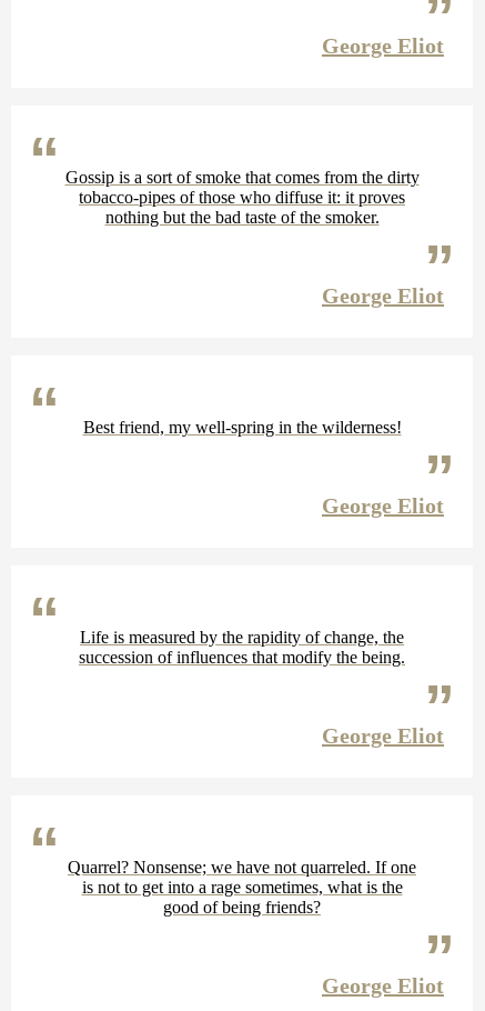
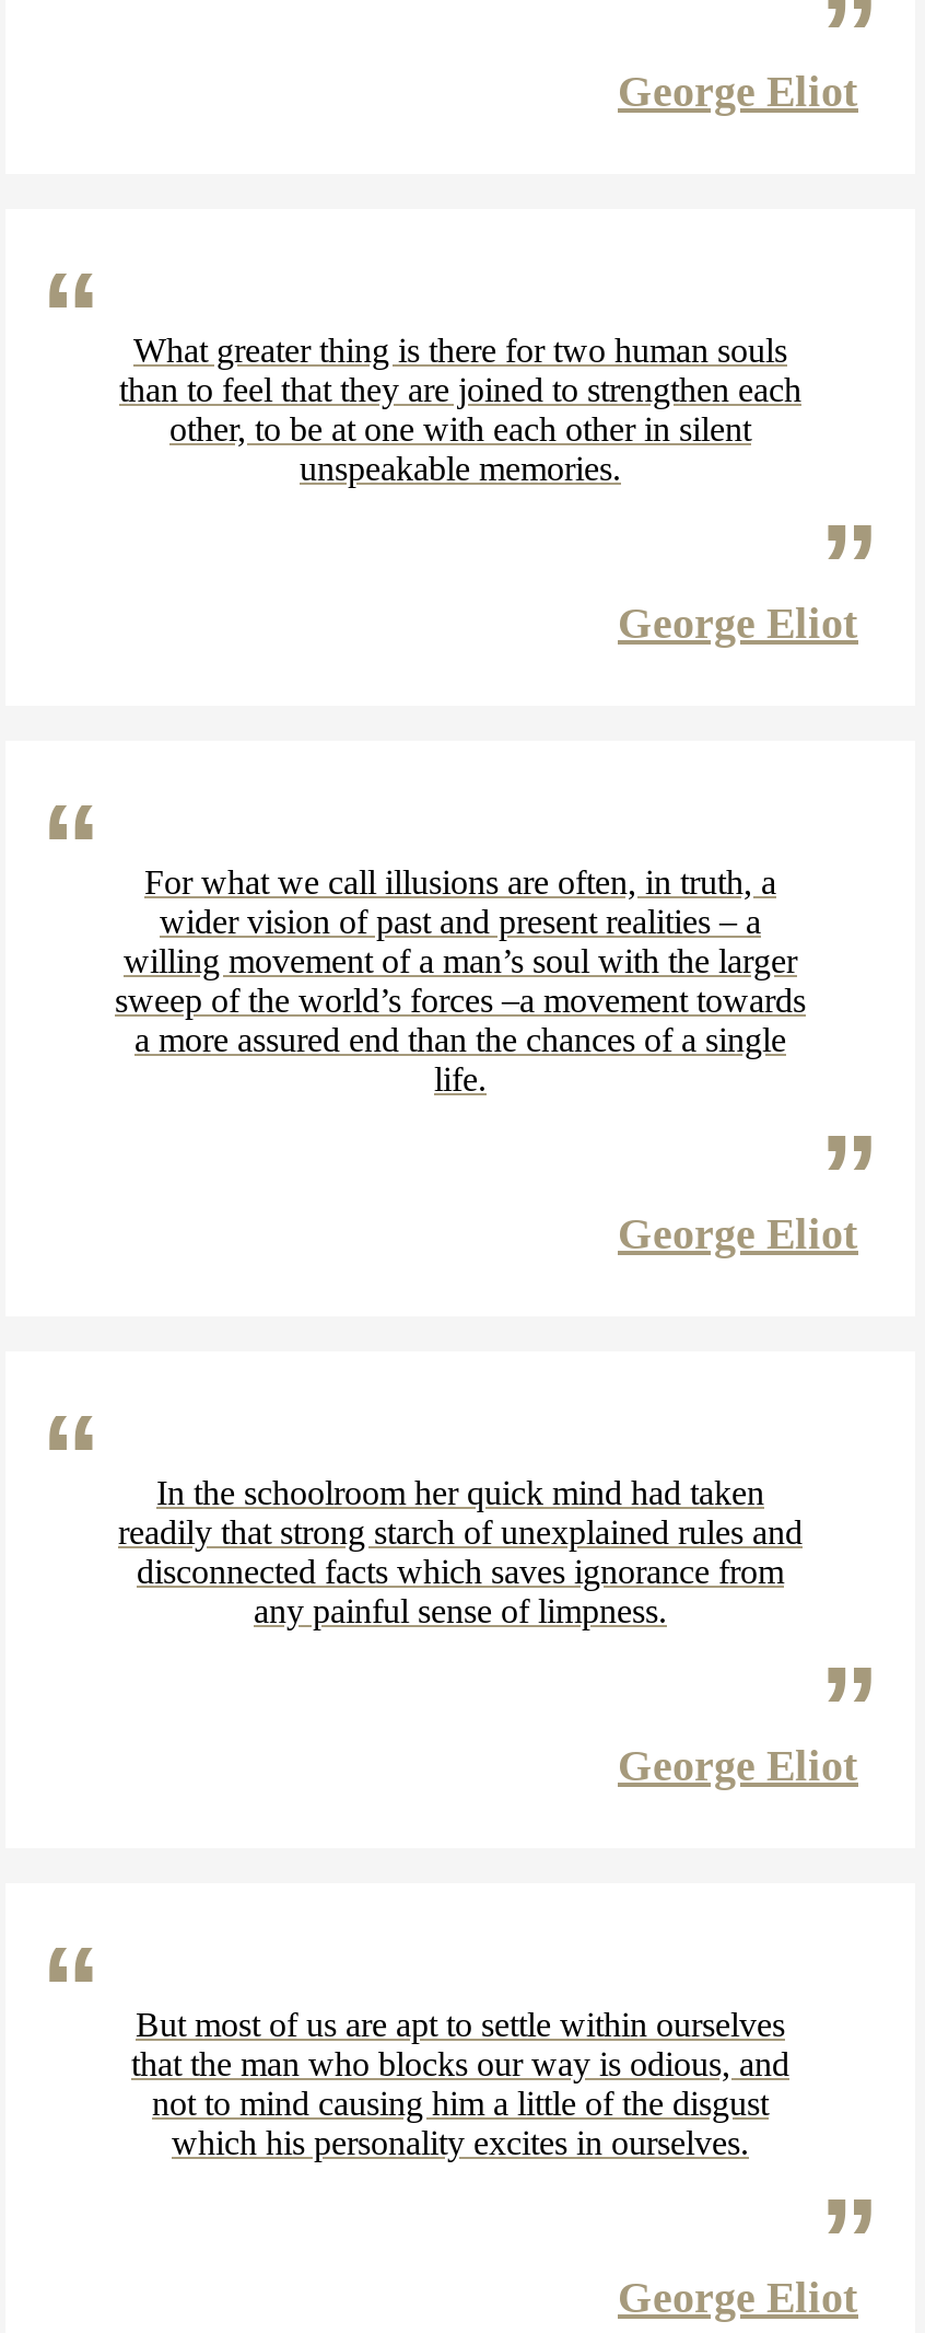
- Gossip is a sort of smoke that comes from the dirty
- tobacco-pipes of those who diffuse it: it proves
- nothing but the bad taste of the smoker.
+ What greater thing is there for two human souls
+ than to feel that they are joined to strengthen each
+ other, to be at one with each other in silent
+ unspeakable memories.

- Best friend, my well-spring in the wilderness!
+ For what we call illusions are often, in truth, a
+ wider vision of past and present realities – a
+ willing movement of a man’s soul with the larger
+ sweep of the world’s forces –a movement towards
+ a more assured end than the chances of a single
+ life.

- Life is measured by the rapidity of change, the
- succession of influences that modify the being.
+ In the schoolroom her quick mind had taken
+ readily that strong starch of unexplained rules and
+ disconnected facts which saves ignorance from
+ any painful sense of limpness.

- Quarrel? Nonsense; we have not quarreled. If one
- is not to get into a rage sometimes, what is the
- good of being friends?
+ But most of us are apt to settle within ourselves
+ that the man who blocks our way is odious, and
+ not to mind causing him a little of the disgust
+ which his personality excites in ourselves.
